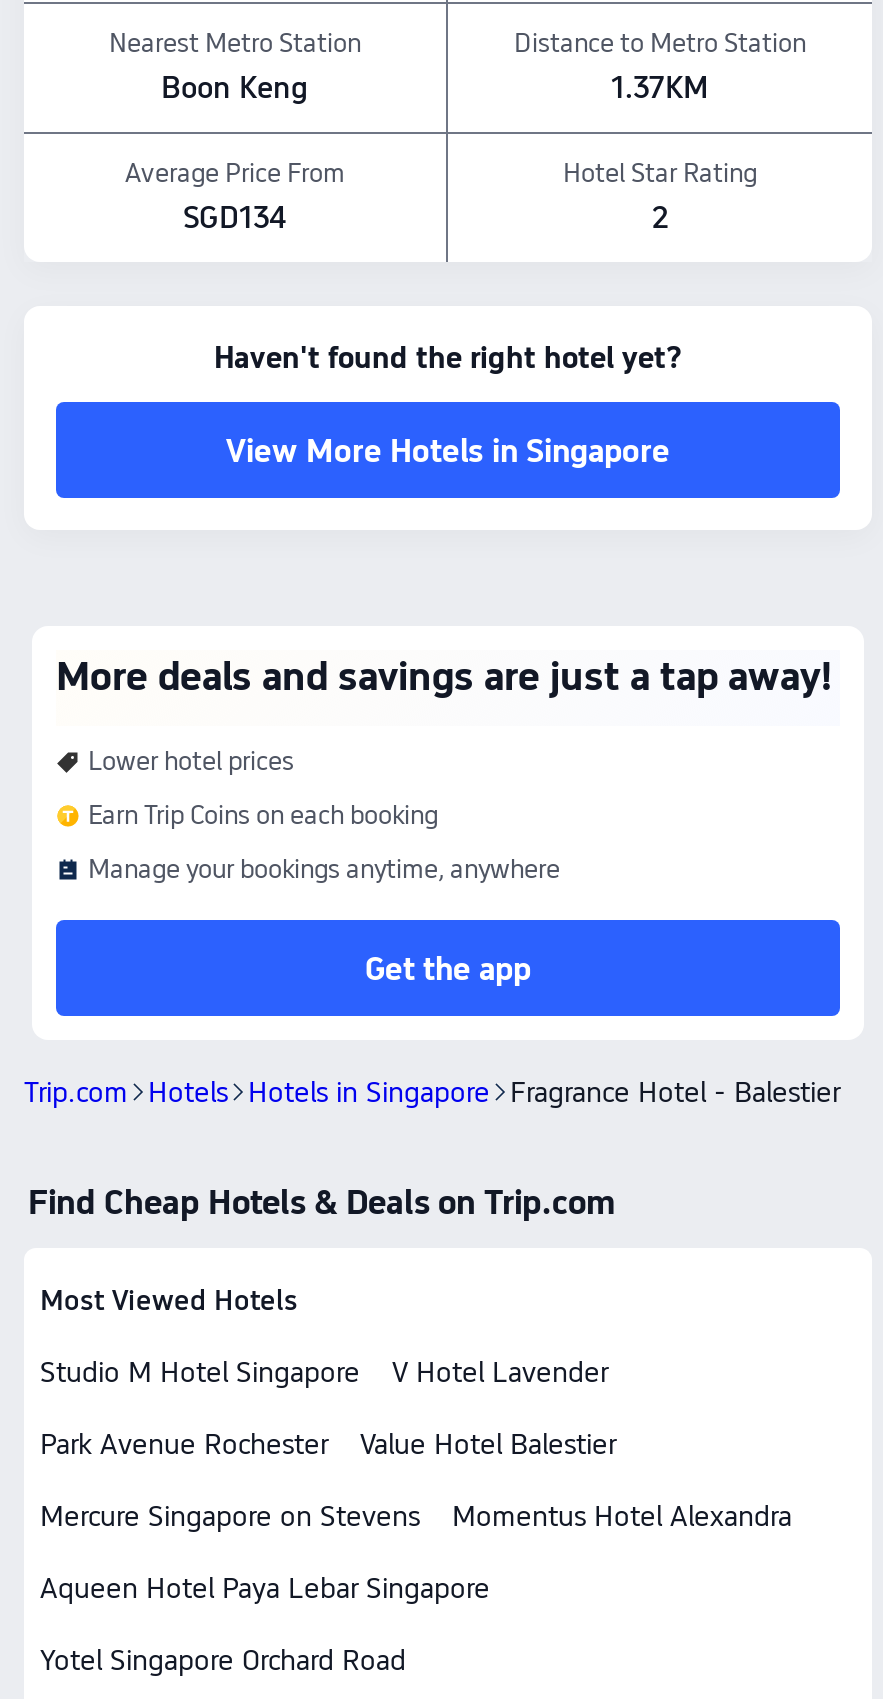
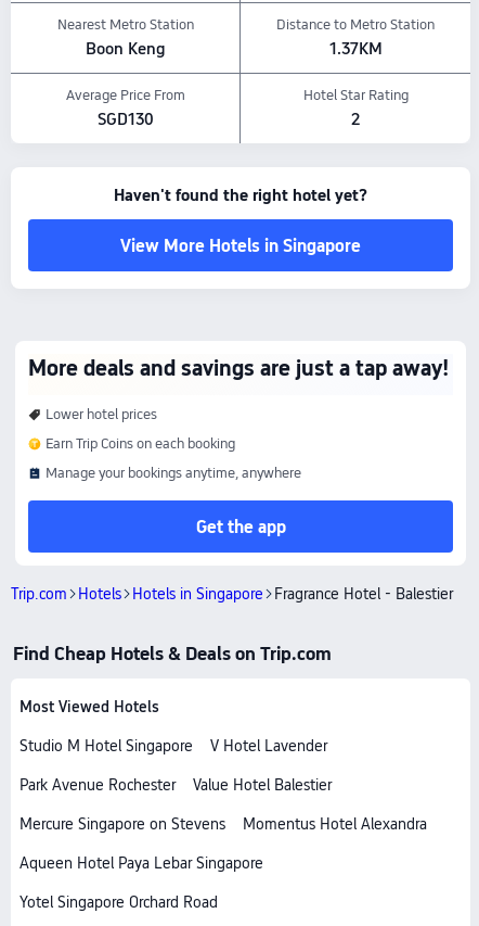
- SGD134
+ SGD130
